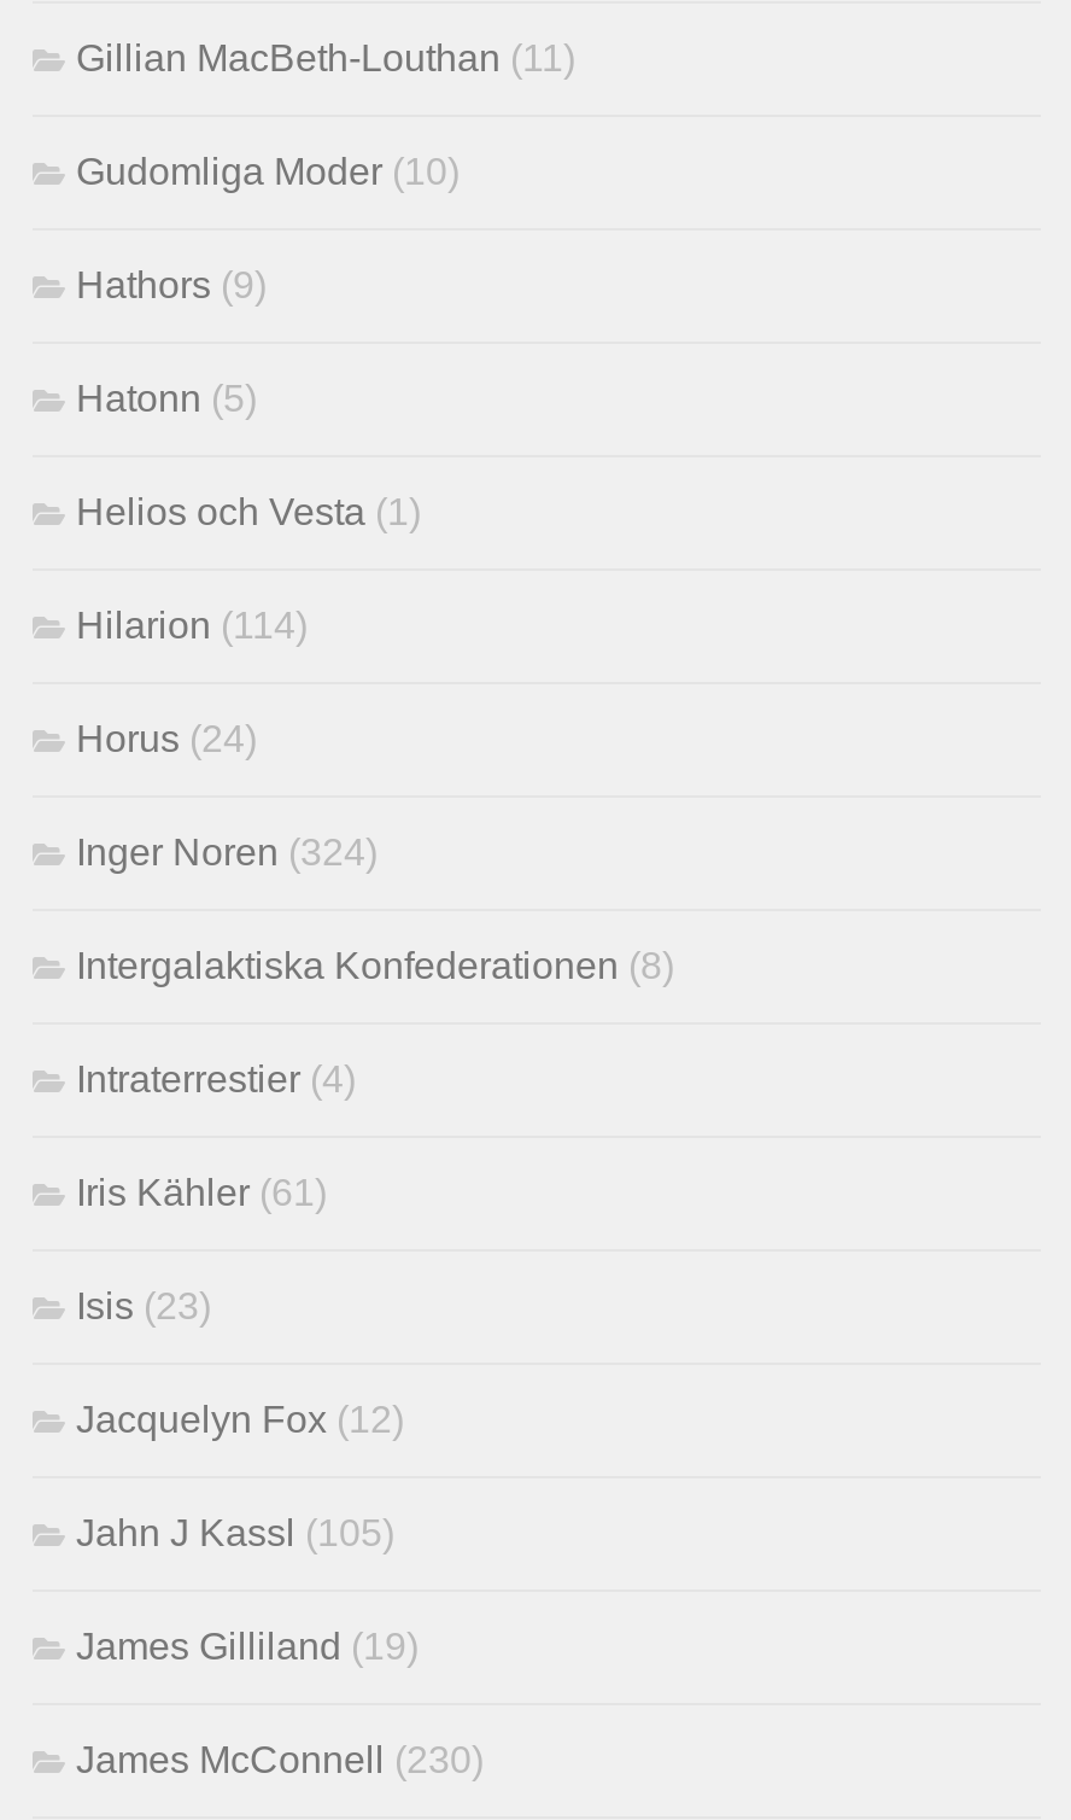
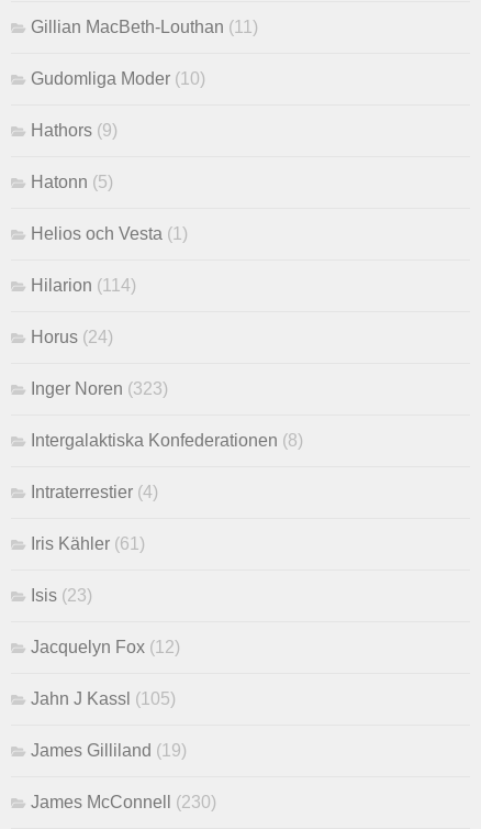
- Inger Noren (324)
+ Inger Noren (323)
